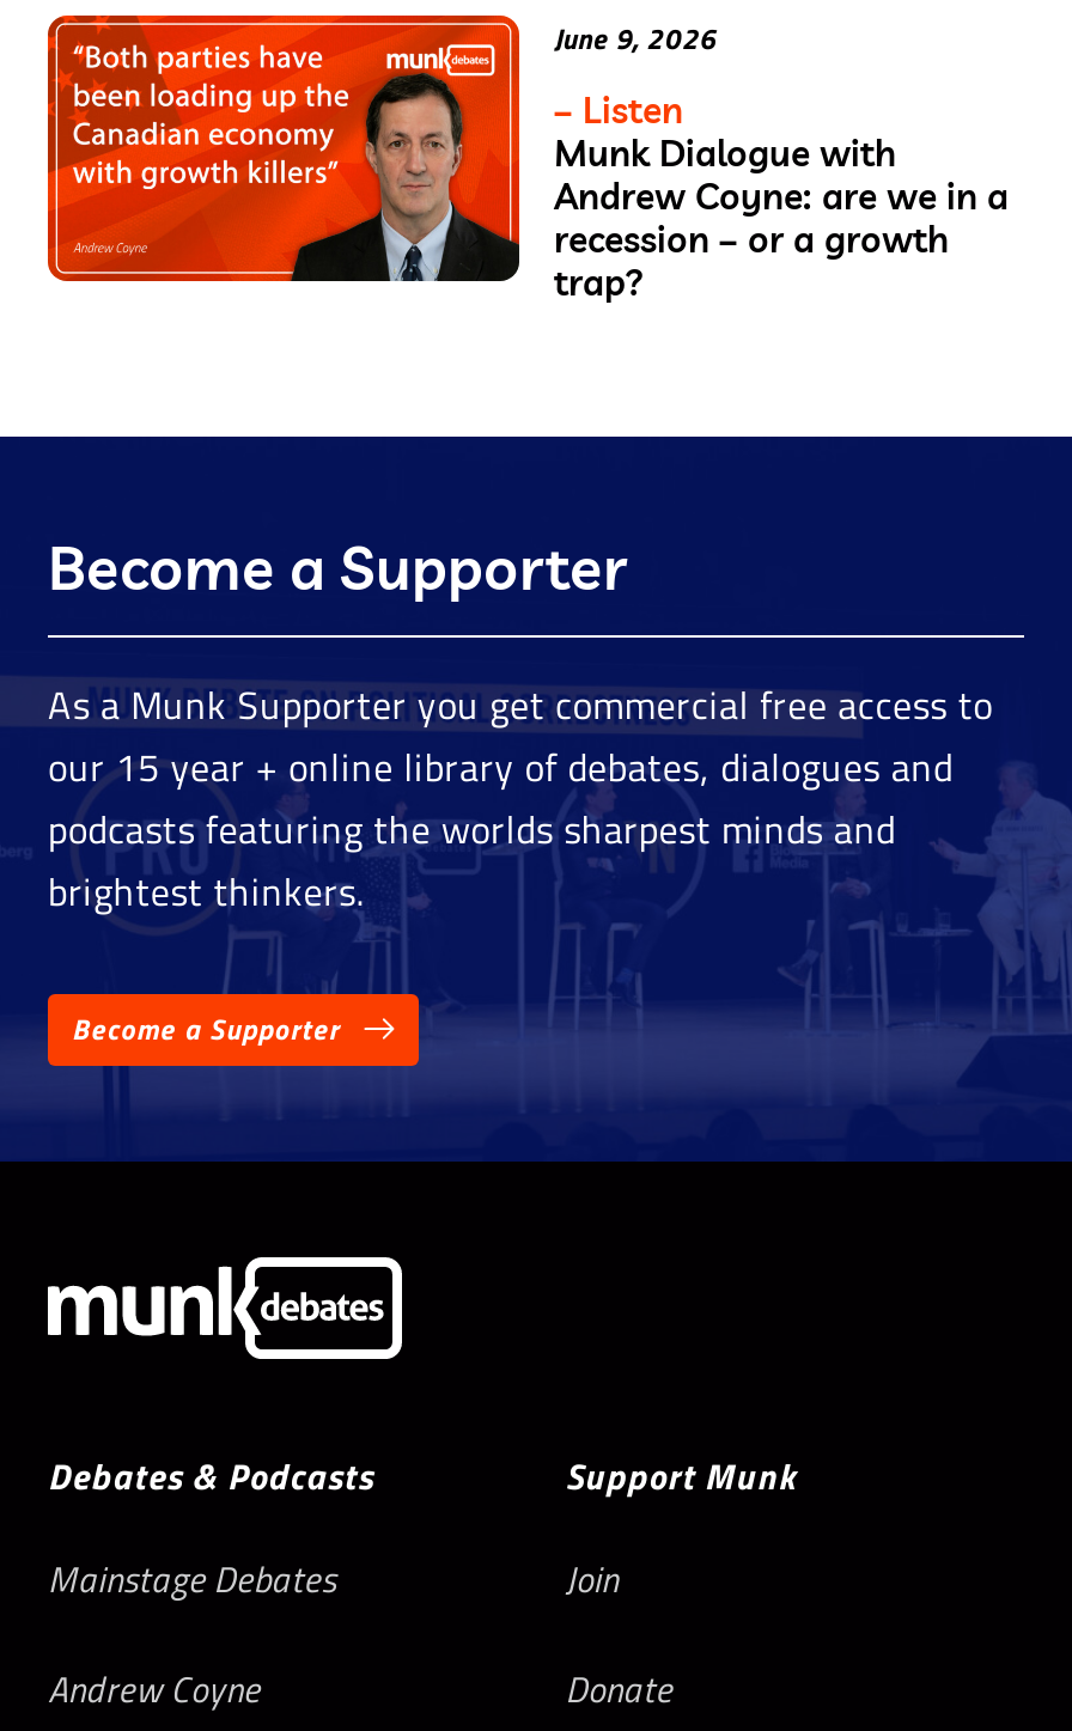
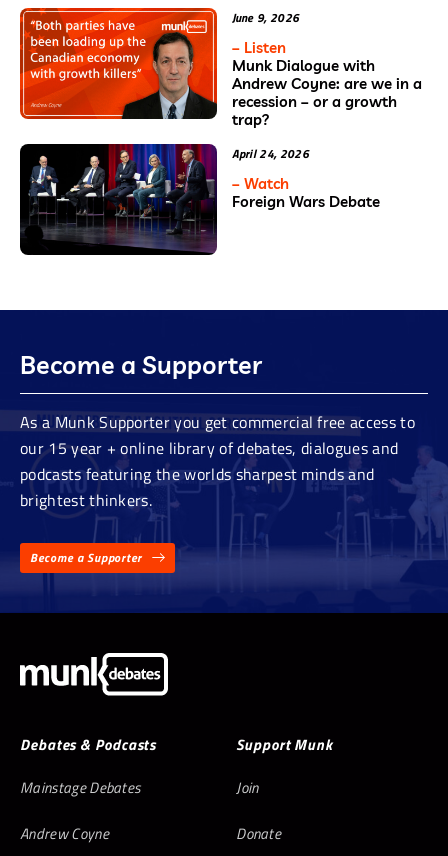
+ [image]
+ April 24, 2026
+ – Watch
+ Foreign Wars Debate
